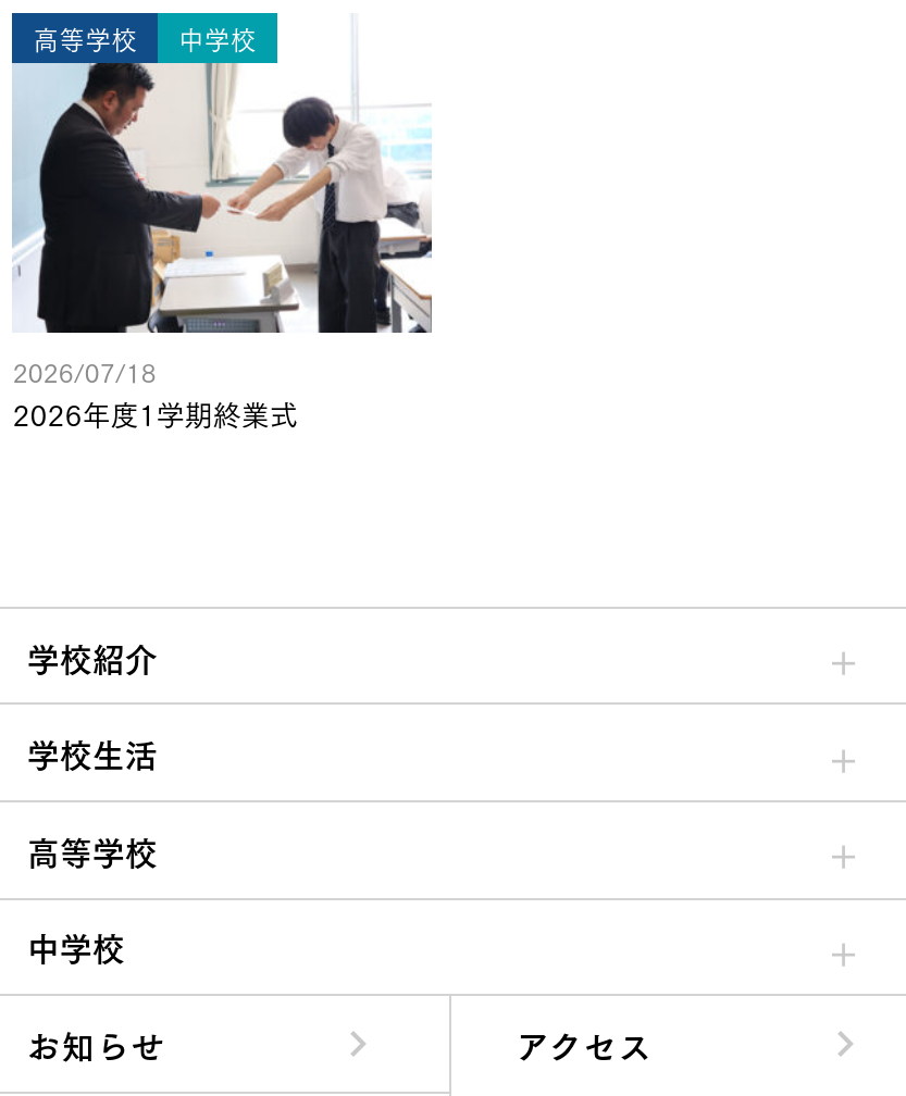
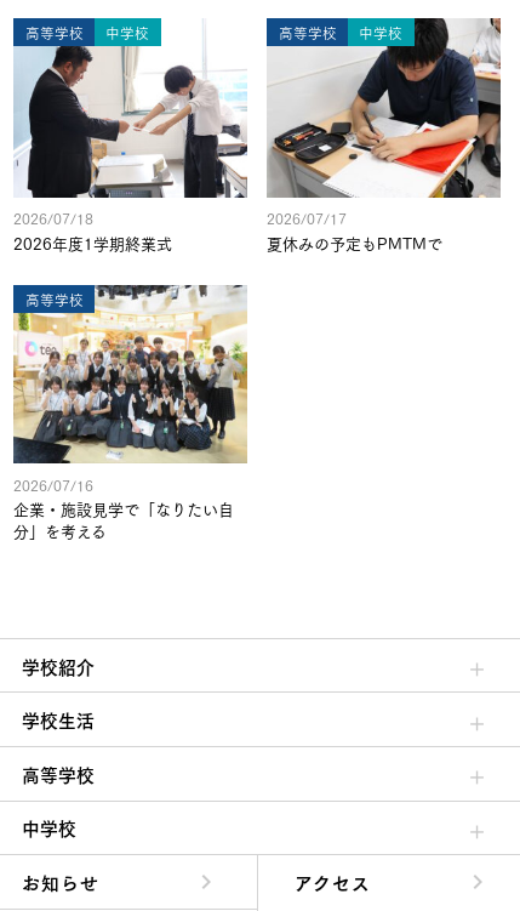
+ [image]
+ 高等学校
+ 中学校

+ [image]
+ 2026/07/17
+ 夏休みの予定もPMTMで
+ 高等学校

+ 2026/07/16
+ 企業・施設見学で「なりたい自
+ 分」を考える
